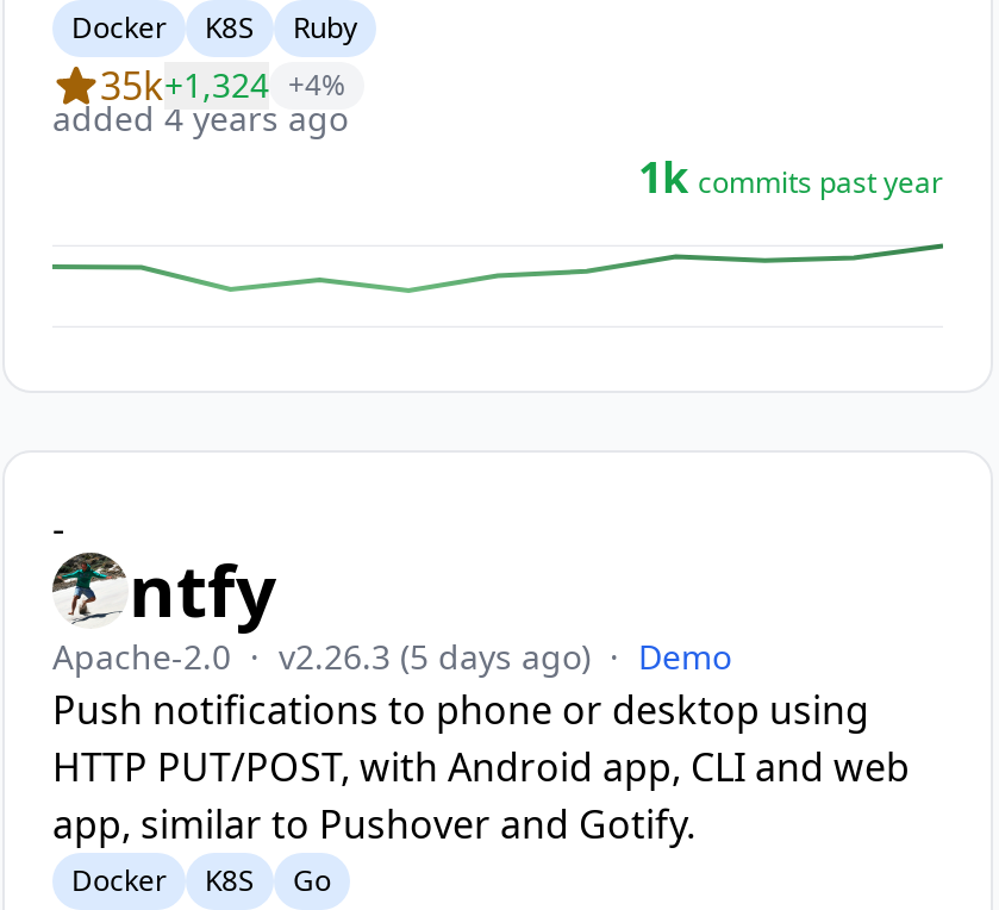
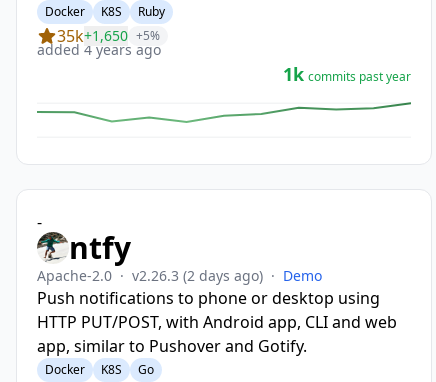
- 35k+1,324 +4%
+ 35k+1,650 +5%

- Apache-2.0 · v2.26.3 (5 days ago) · Demo
+ Apache-2.0 · v2.26.3 (2 days ago) · Demo
